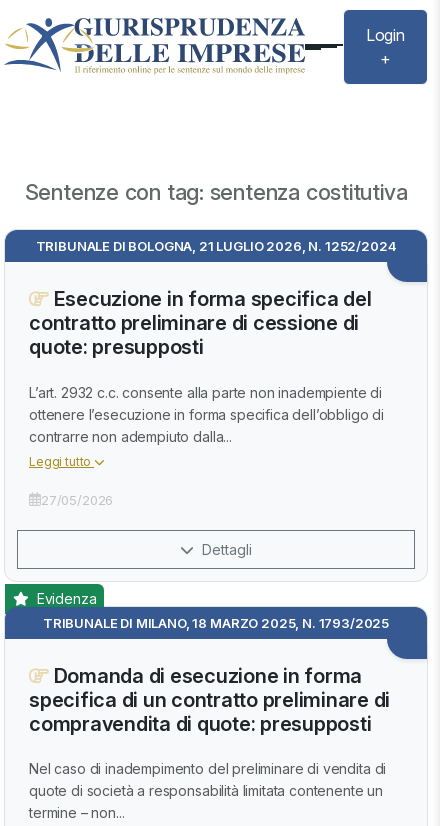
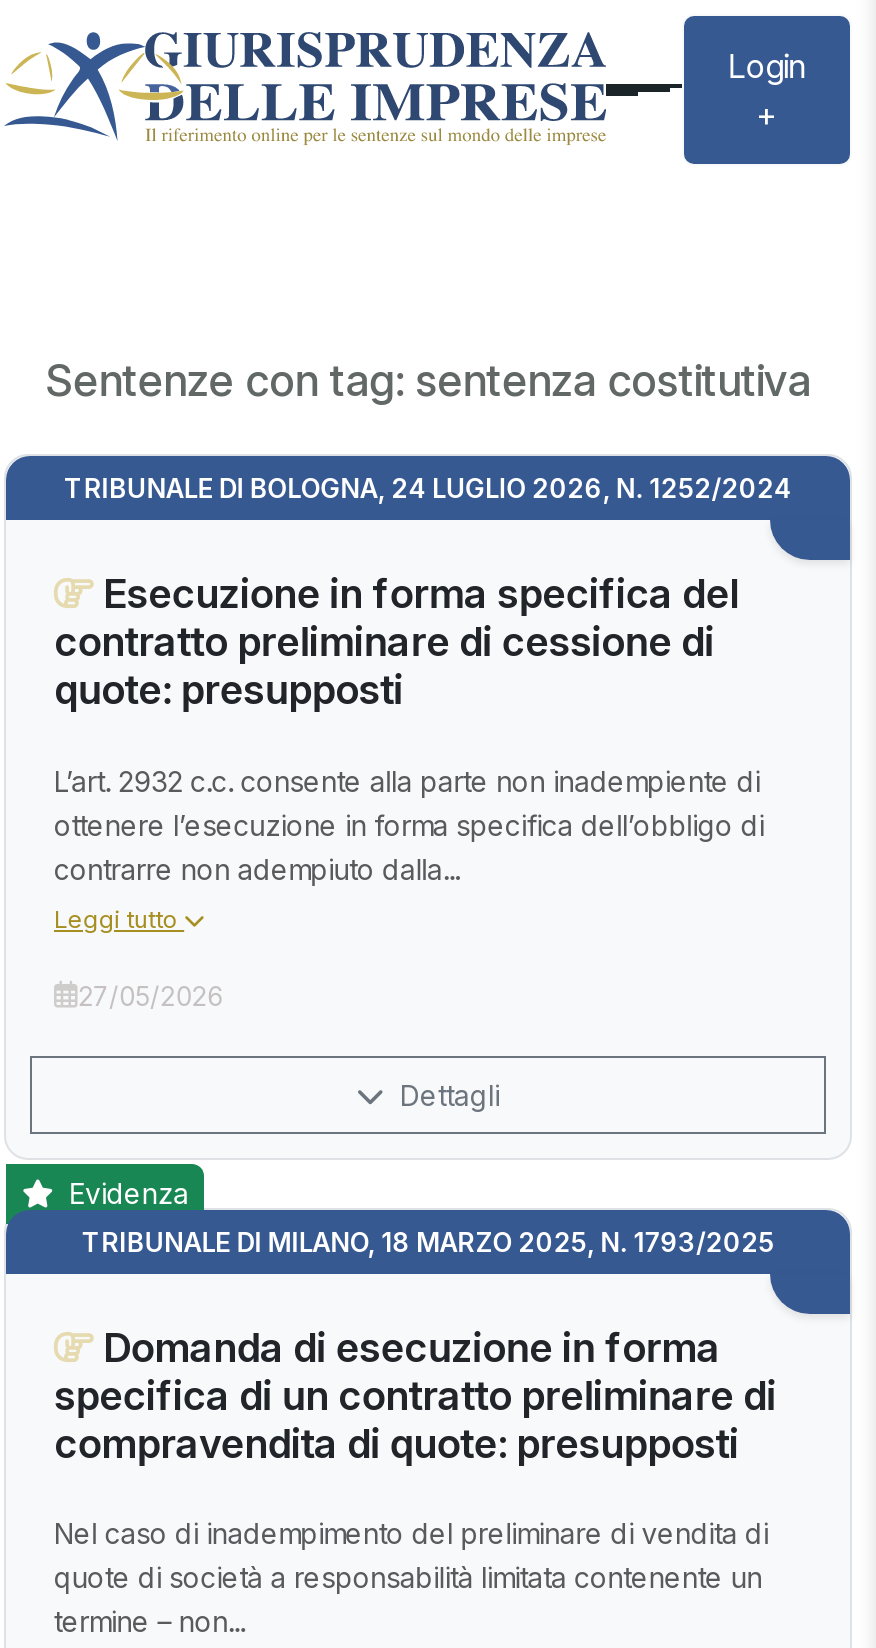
- TRIBUNALE DI BOLOGNA, 21 LUGLIO 2026, N. 1252/2024
+ TRIBUNALE DI BOLOGNA, 24 LUGLIO 2026, N. 1252/2024
